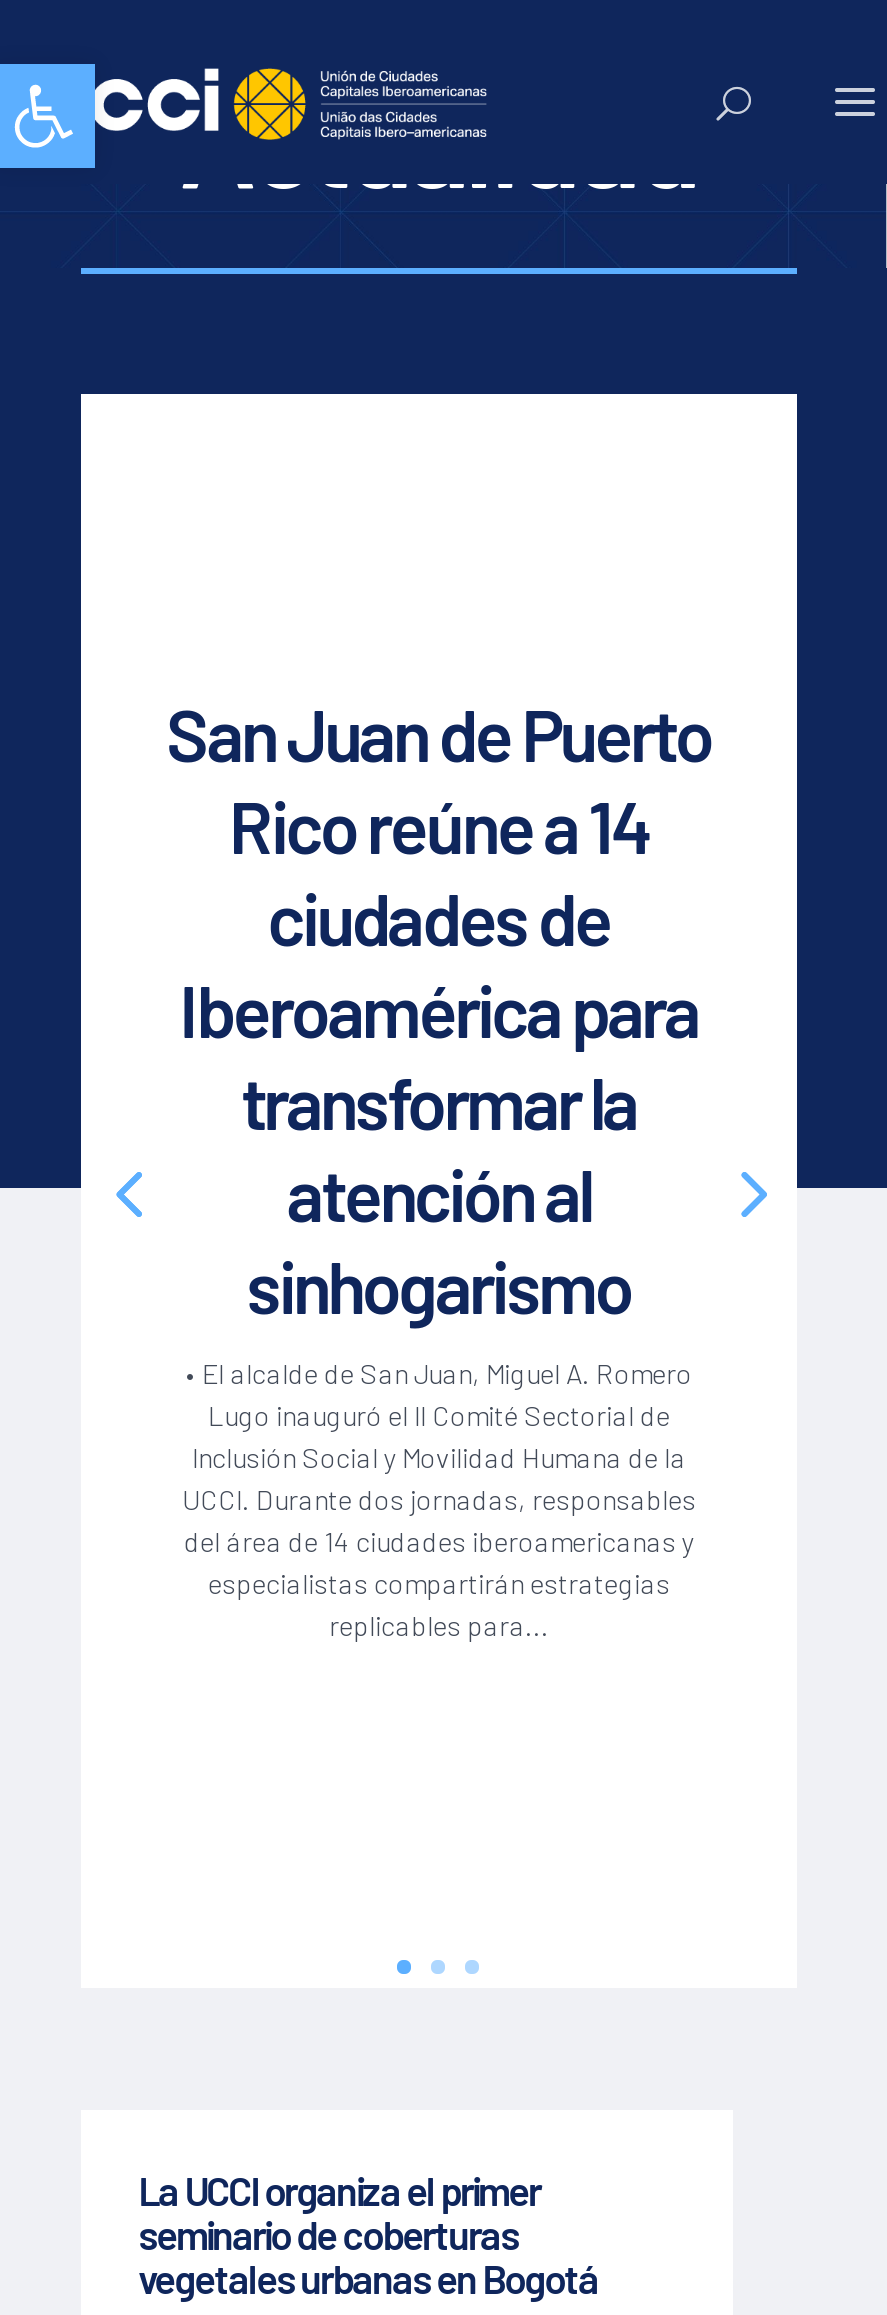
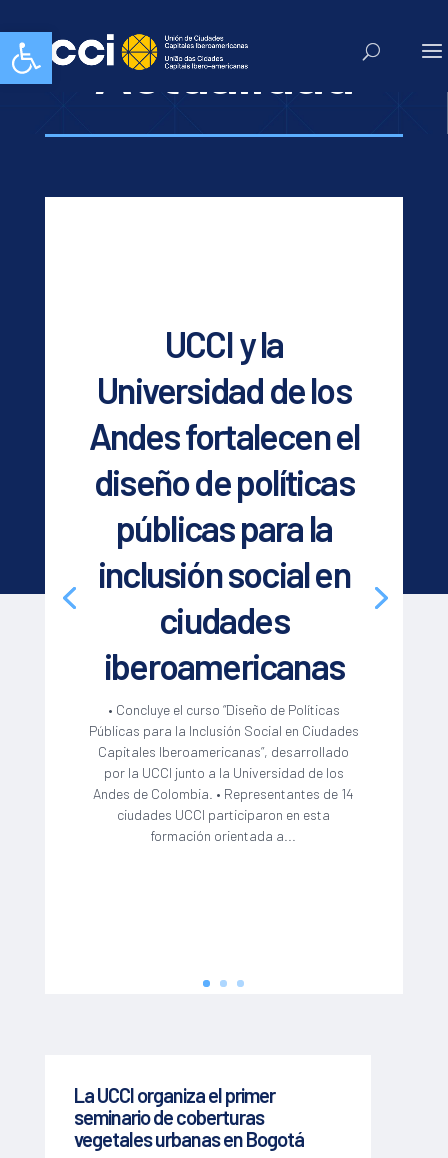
- San Juan de Puerto
- Rico reúne a 14
- ciudades de
- Iberoamérica para
- transformar la
- atención al
- sinhogarismo
- • El alcalde de San Juan, Miguel A. Romero
- Lugo inauguró el II Comité Sectorial de
- Inclusión Social y Movilidad Humana de la
- UCCI. Durante dos jornadas, responsables
- del área de 14 ciudades iberoamericanas y
- especialistas compartirán estrategias
- replicables para...
+ UCCI y la
+ Universidad de los
+ Andes fortalecen el
+ diseño de políticas
+ públicas para la
+ inclusión social en
+ ciudades
+ iberoamericanas
+ • Concluye el curso “Diseño de Políticas
+ Públicas para la Inclusión Social en Ciudades
+ Capitales Iberoamericanas”, desarrollado
+ por la UCCI junto a la Universidad de los
+ Andes de Colombia. • Representantes de 14
+ ciudades UCCI participaron en esta
+ formación orientada a...
